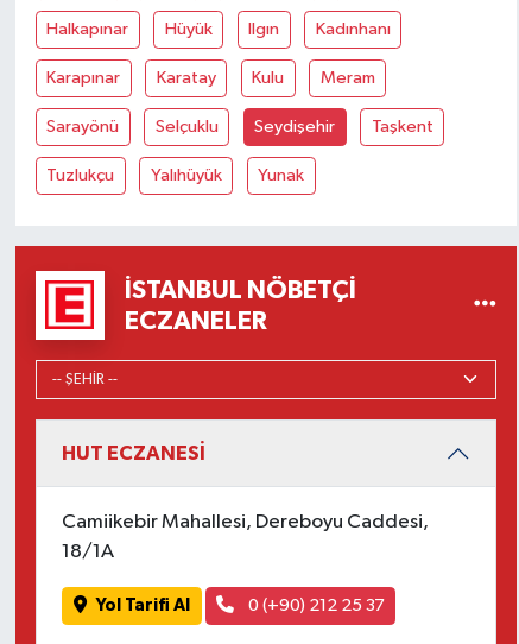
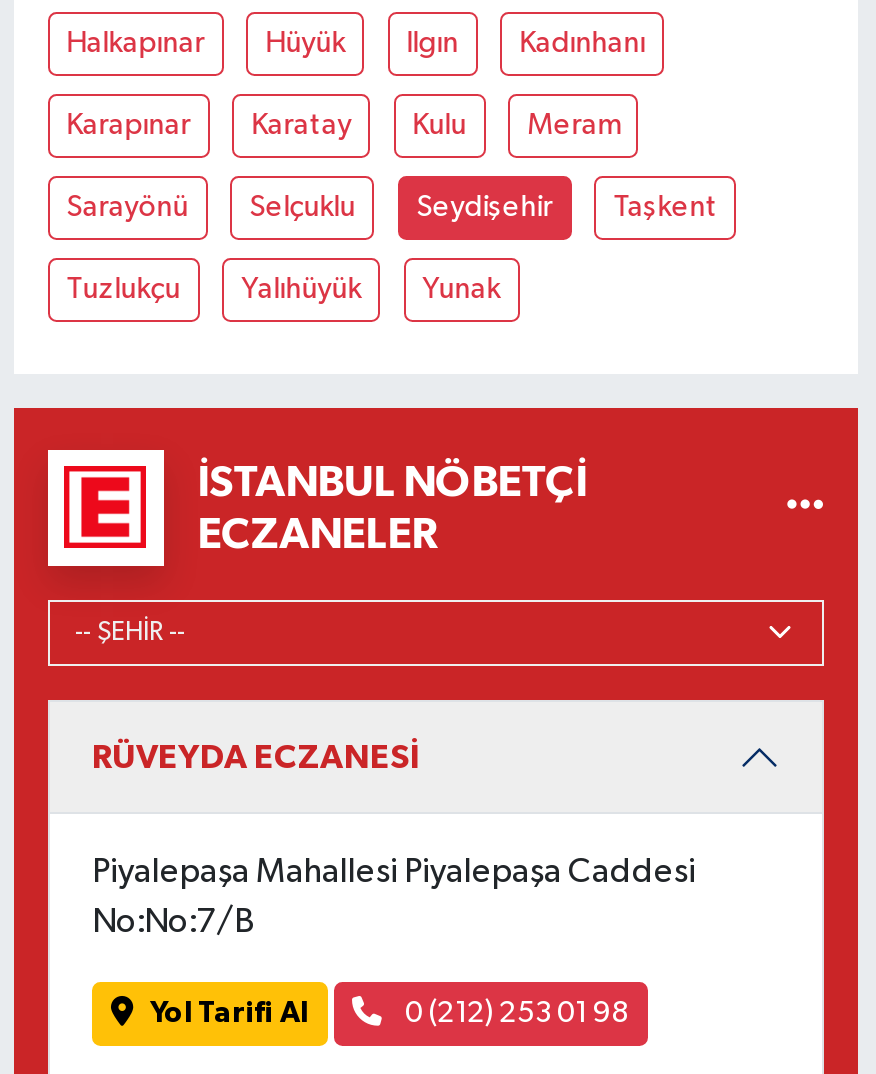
- HUT ECZANESİ
+ RÜVEYDA ECZANESİ

- Camiikebir Mahallesi, Dereboyu Caddesi,
+ Piyalepaşa Mahallesi Piyalepaşa Caddesi

- 18/1A
+ No:No:7/B

- 0 (+90) 212 25 37
+ 0 (212) 253 01 98
